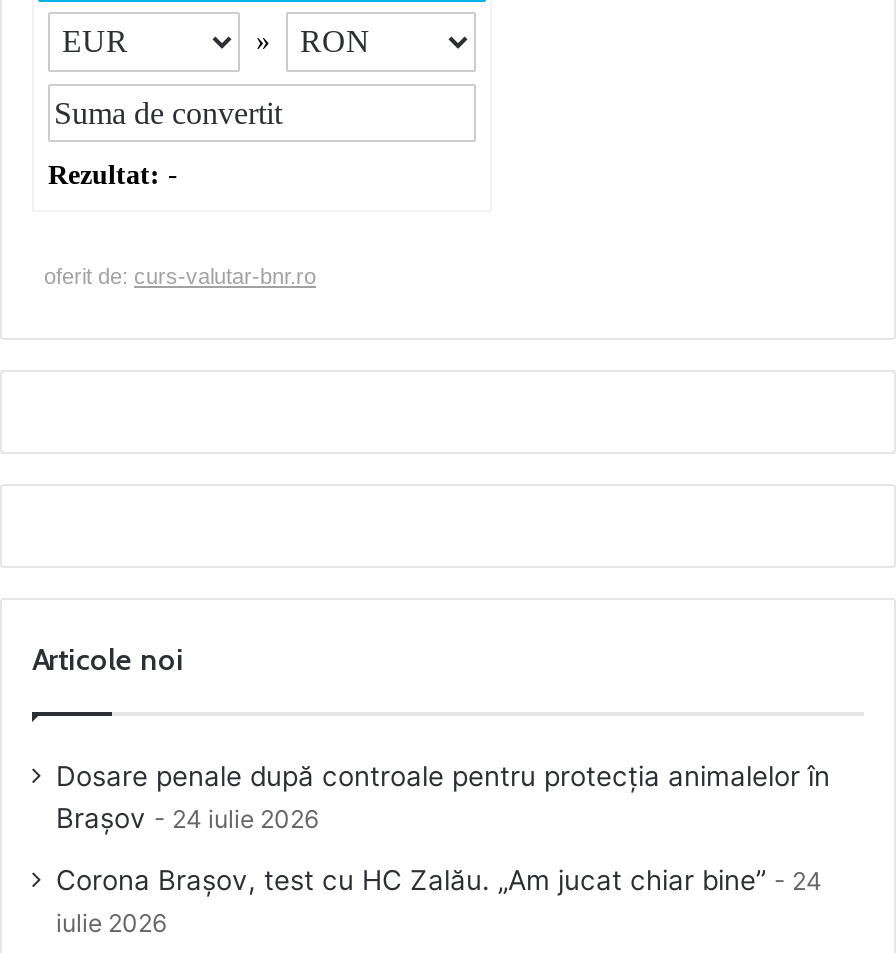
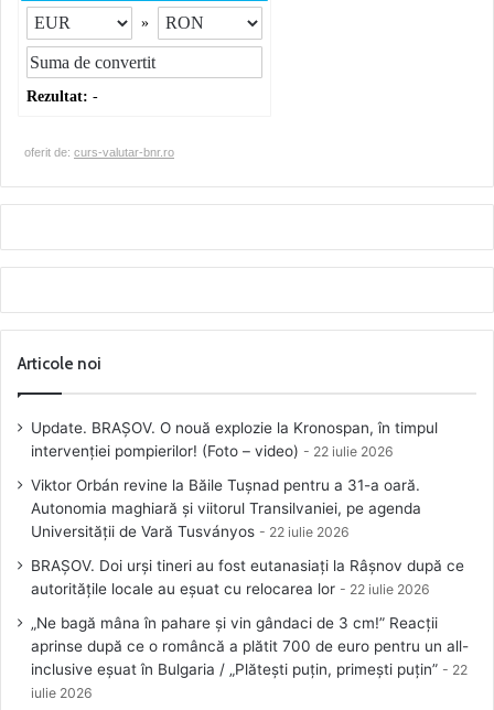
- Dosare penale după controale pentru protecția animalelor în
- Brașov
- 24 iulie 2026
- Corona Brașov, test cu HC Zalău. „Am jucat chiar bine”
- 24
+ Update. BRAȘOV. O nouă explozie la Kronospan, în timpul
+ intervenției pompierilor! (Foto – video)
+ 22 iulie 2026
+ Viktor Orbán revine la Băile Tușnad pentru a 31-a oară.
+ Autonomia maghiară și viitorul Transilvaniei, pe agenda
+ Universității de Vară Tusványos
+ 22 iulie 2026
+ BRAȘOV. Doi urși tineri au fost eutanasiați la Râșnov după ce
+ autoritățile locale au eșuat cu relocarea lor
+ 22 iulie 2026
+ „Ne bagă mâna în pahare și vin gândaci de 3 cm!” Reacții
+ aprinse după ce o româncă a plătit 700 de euro pentru un all-
+ inclusive eșuat în Bulgaria / „Plătești puțin, primești puțin”
+ 22
